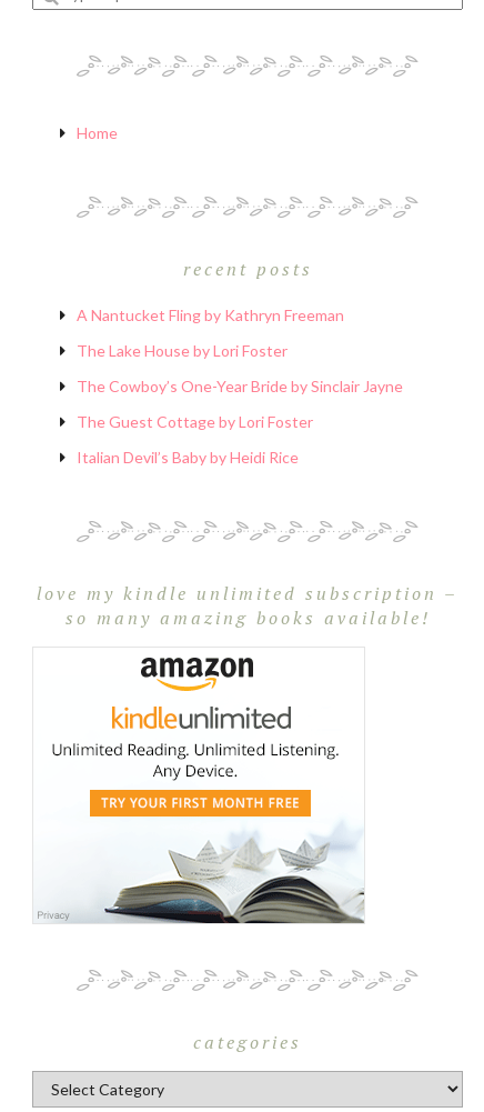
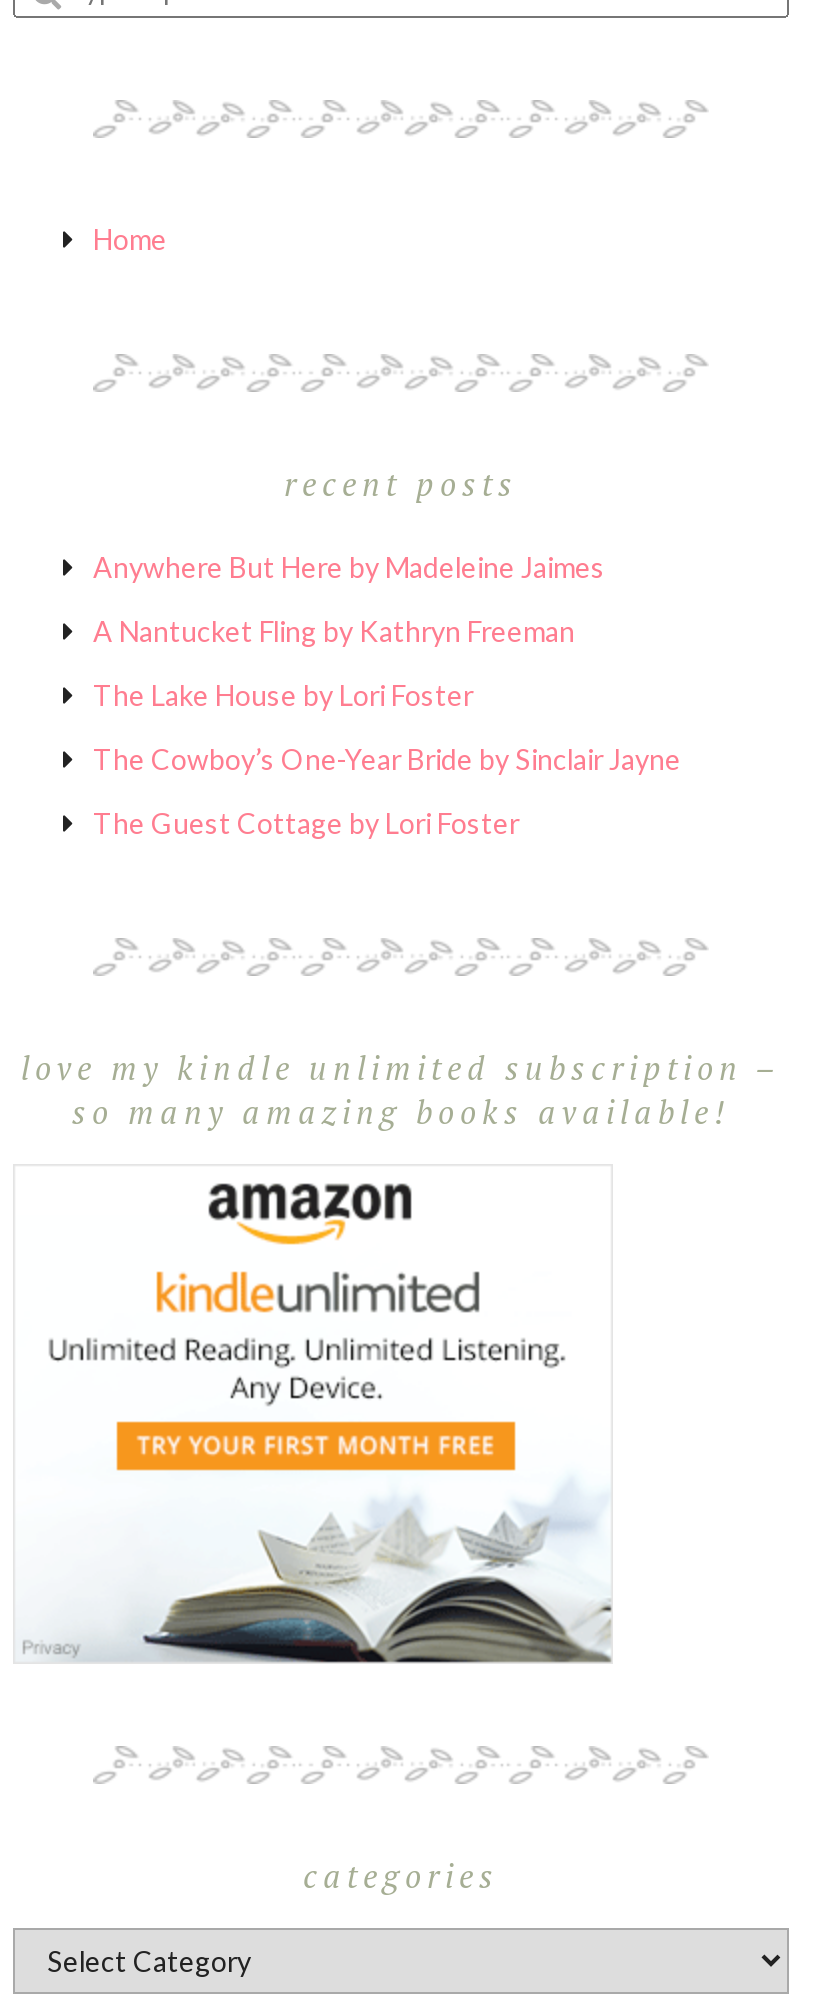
+ Anywhere But Here by Madeleine Jaimes

moved down: A Nantucket Fling by Kathryn Freeman | The Lake House by Lori Foster | The Cowboy’s One-Year Bride by Sinclair Jayne | The Guest Cottage by Lori Foster

- Italian Devil’s Baby by Heidi Rice
